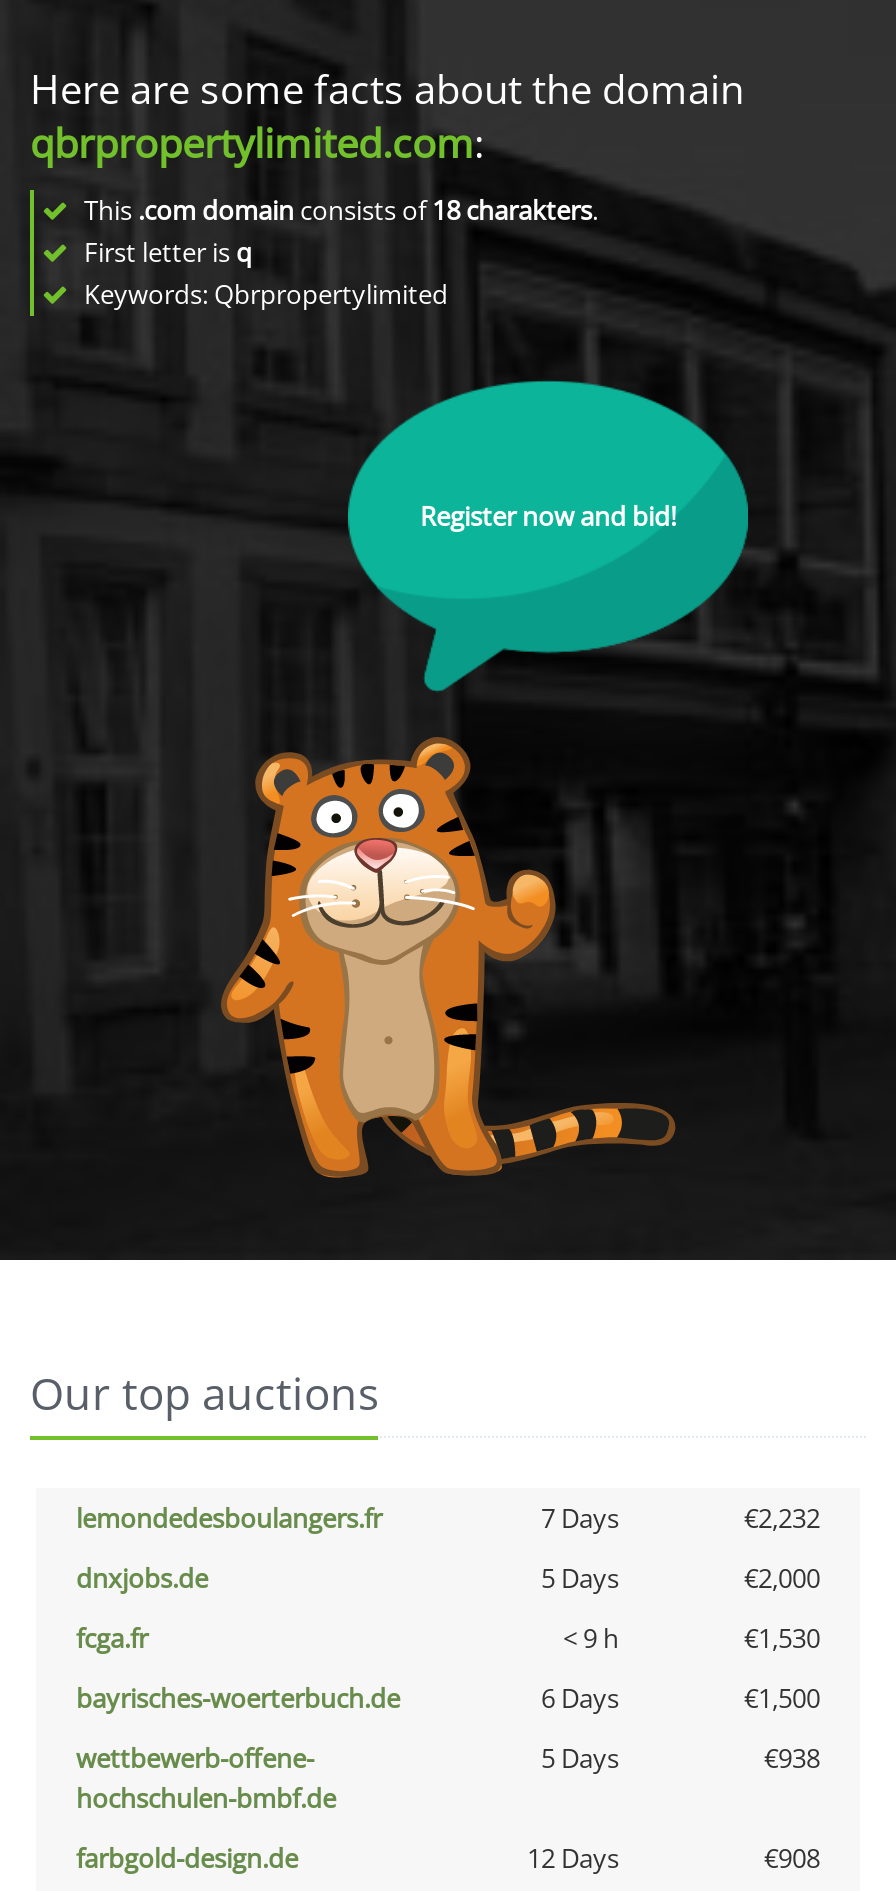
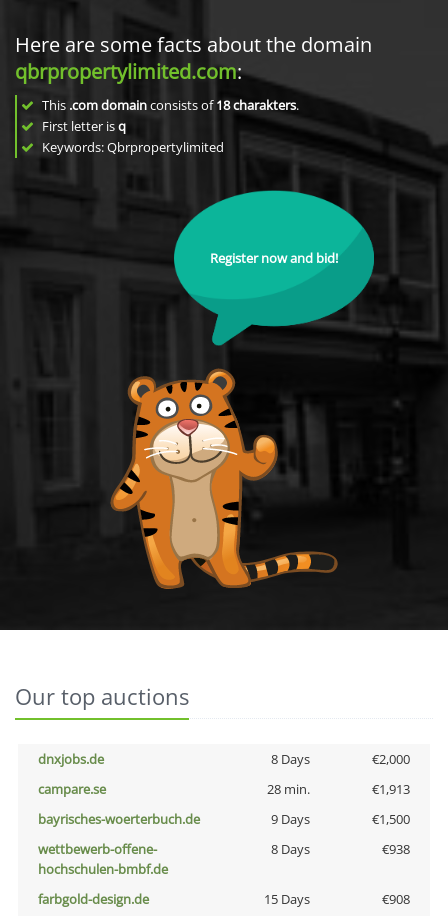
- lemondedesboulangers.fr
- 7 Days
- €2,232

- 5 Days
+ 8 Days

- fcga.fr
- < 9 h
- €1,530
+ campare.se
+ 28 min.
+ €1,913

- 6 Days
+ 9 Days

- 5 Days
+ 8 Days

- 12 Days
+ 15 Days
